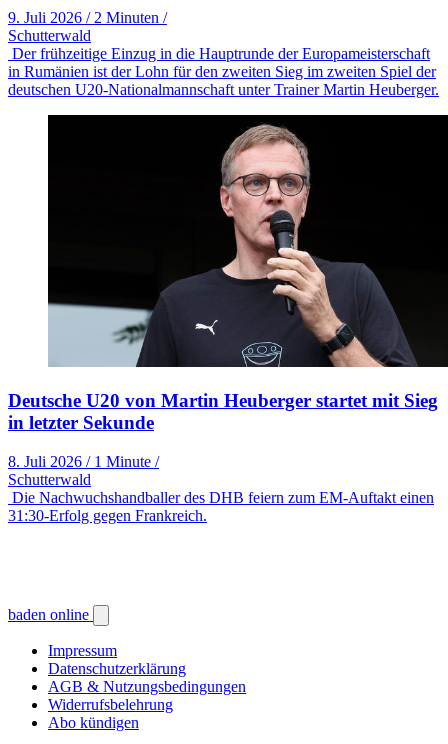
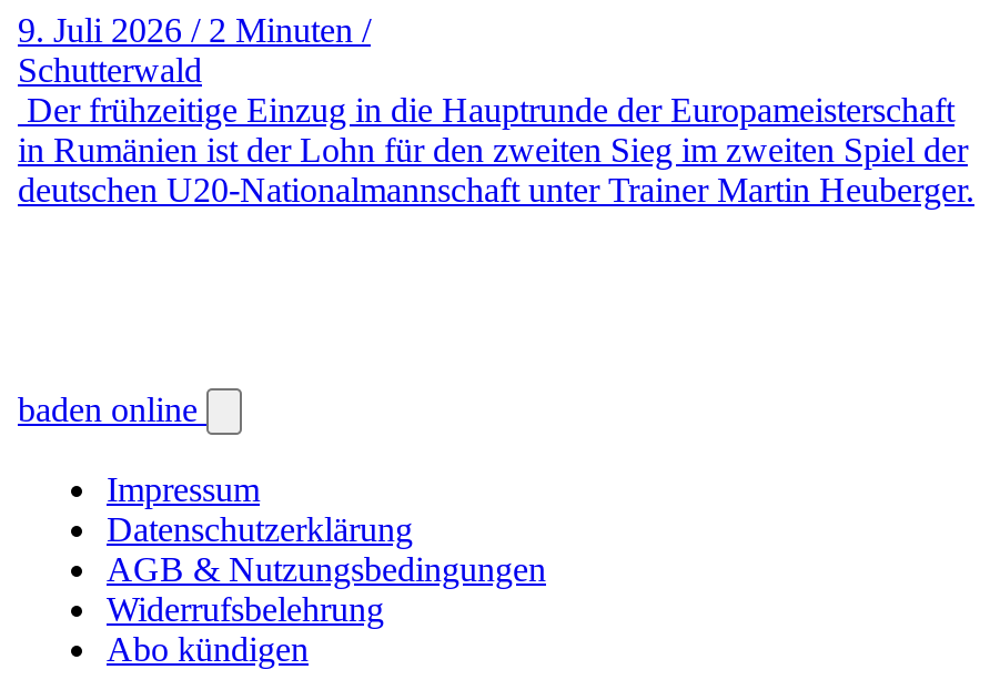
- [image]
- Deutsche U20 von Martin Heuberger startet mit Sieg
- in letzter Sekunde
- 8. Juli 2026 / 1 Minute /
- Schutterwald
- Die Nachwuchshandballer des DHB feiern zum EM-Auftakt einen
- 31:30-Erfolg gegen Frankreich.
